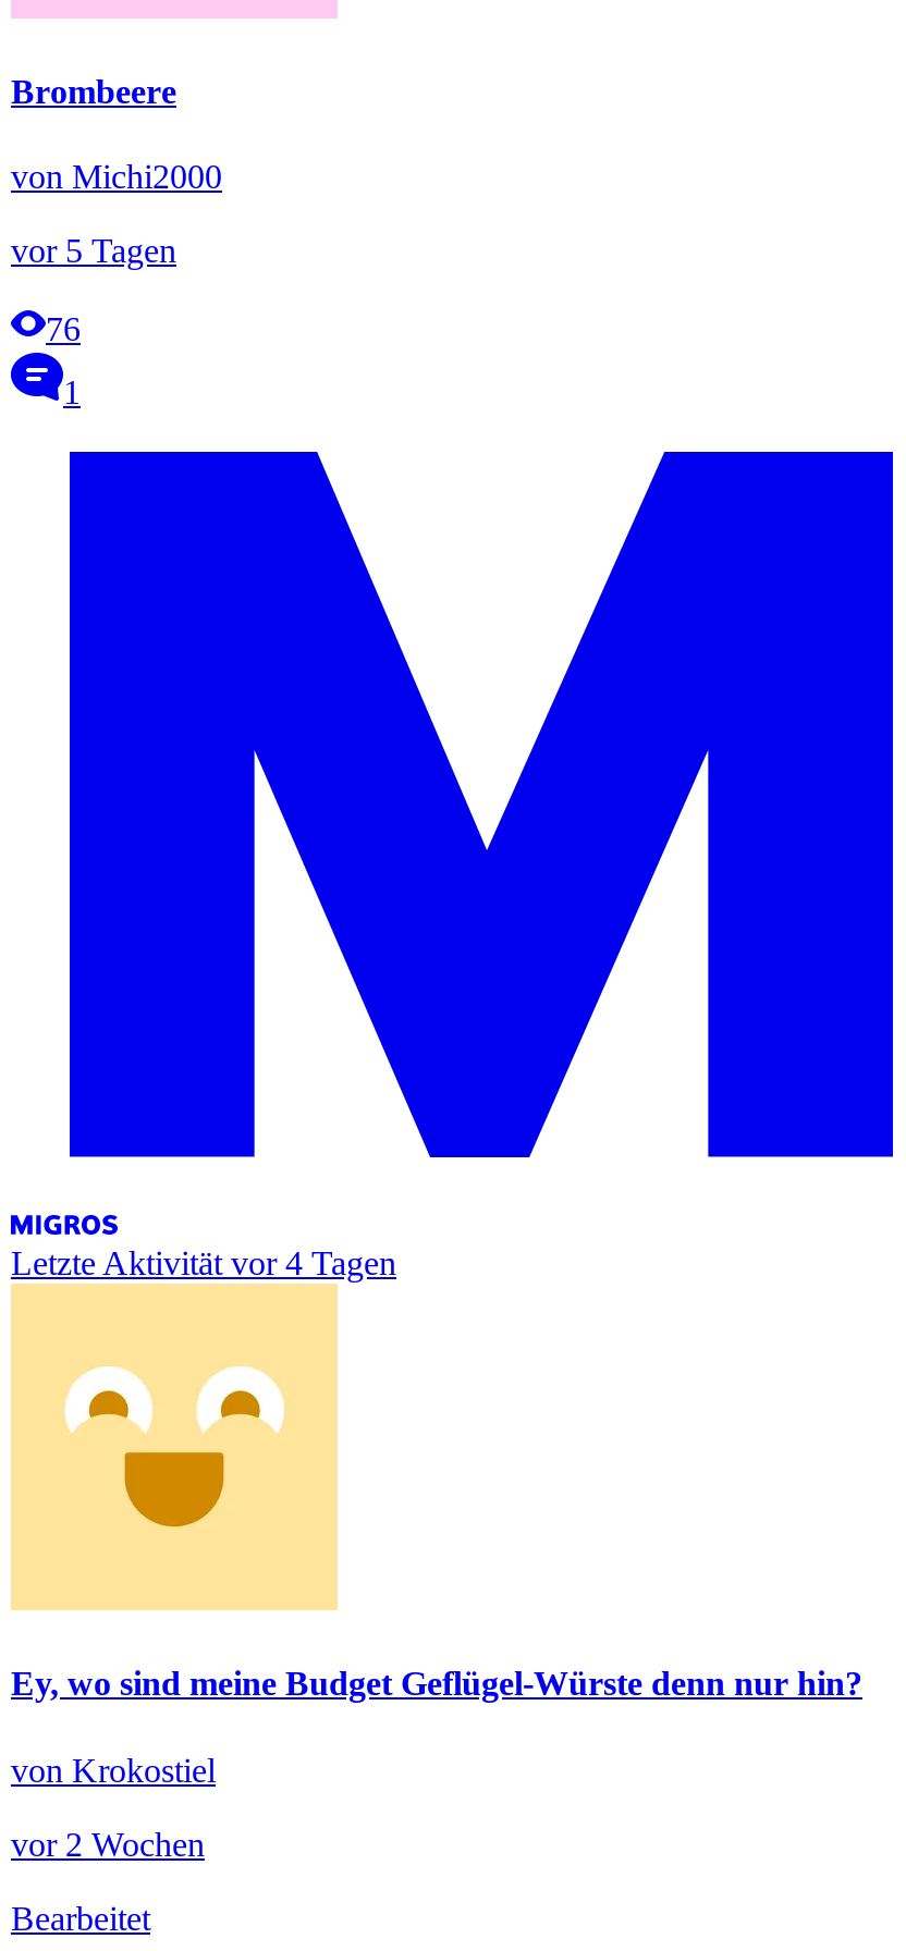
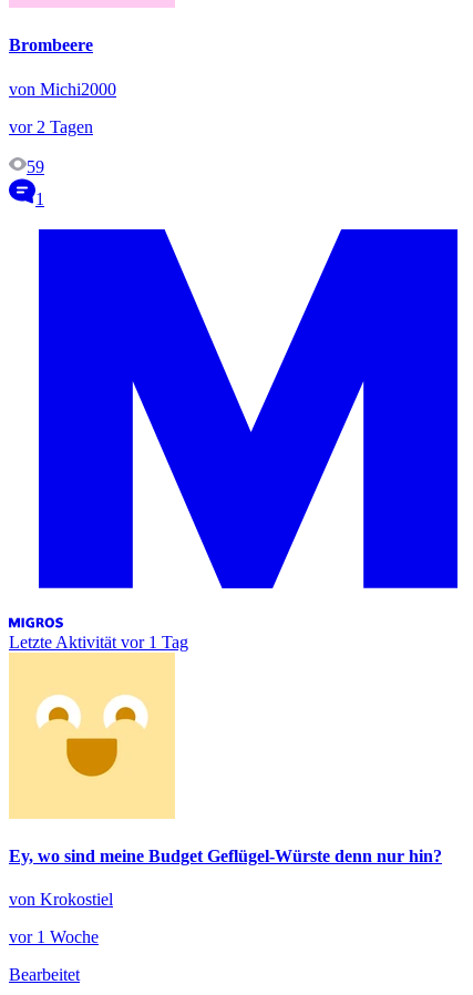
- vor 5 Tagen
+ vor 2 Tagen

- 76
+ 59

- Letzte Aktivität vor 4 Tagen
+ Letzte Aktivität vor 1 Tag

- vor 2 Wochen
+ vor 1 Woche
